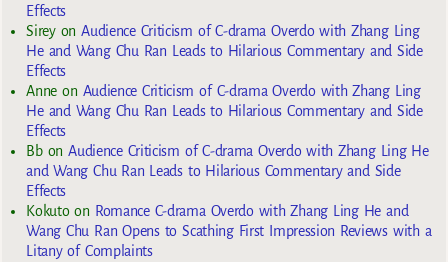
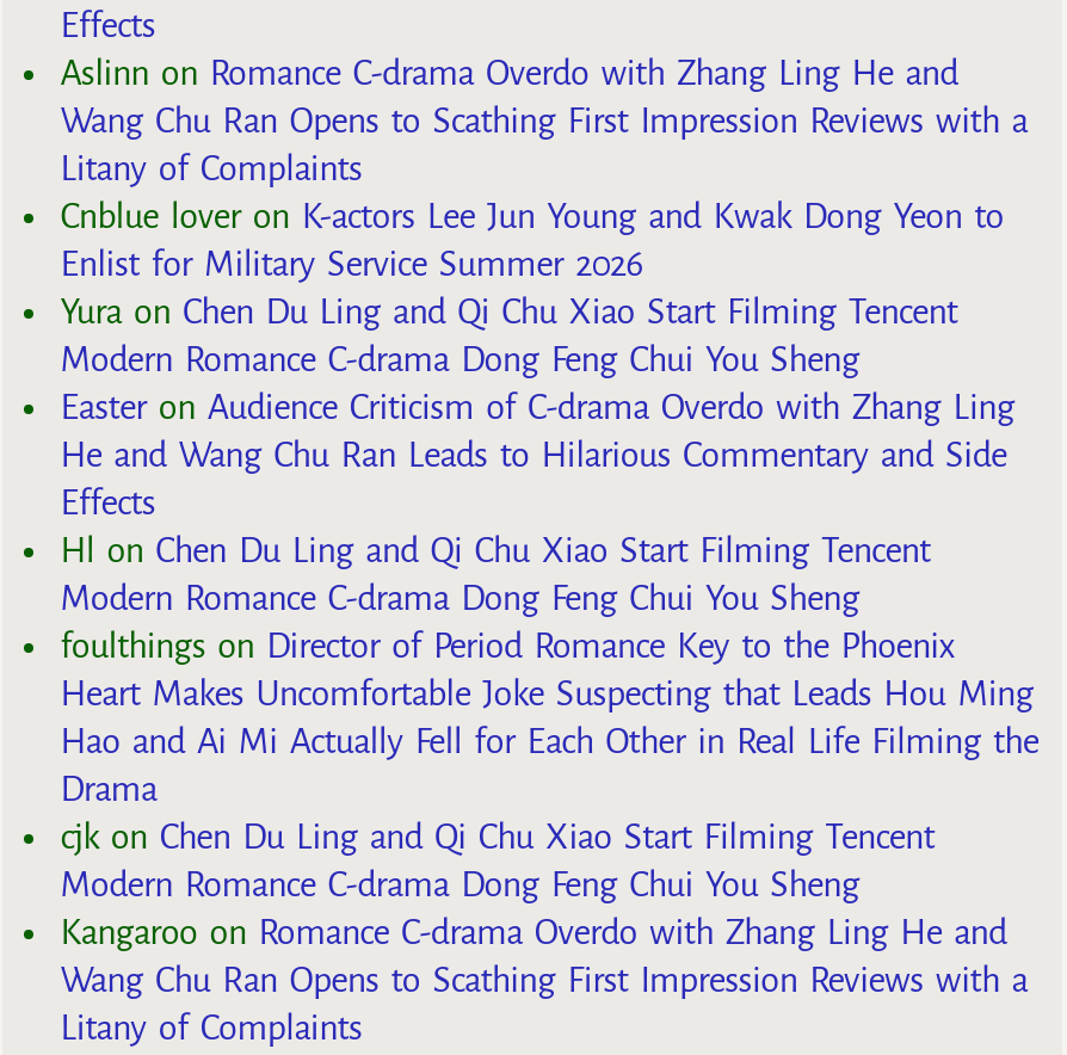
- Sirey on Audience Criticism of C-drama Overdo with Zhang Ling
+ Aslinn on Romance C-drama Overdo with Zhang Ling He and
+ Wang Chu Ran Opens to Scathing First Impression Reviews with a
+ Litany of Complaints
+ Cnblue lover on K-actors Lee Jun Young and Kwak Dong Yeon to
+ Enlist for Military Service Summer 2026
+ Yura on Chen Du Ling and Qi Chu Xiao Start Filming Tencent
+ Modern Romance C-drama Dong Feng Chui You Sheng
+ Easter on Audience Criticism of C-drama Overdo with Zhang Ling

- Anne on Audience Criticism of C-drama Overdo with Zhang Ling
- He and Wang Chu Ran Leads to Hilarious Commentary and Side
- Effects
- Bb on Audience Criticism of C-drama Overdo with Zhang Ling He
- and Wang Chu Ran Leads to Hilarious Commentary and Side
- Effects
- Kokuto on Romance C-drama Overdo with Zhang Ling He and
+ Hl on Chen Du Ling and Qi Chu Xiao Start Filming Tencent
+ Modern Romance C-drama Dong Feng Chui You Sheng
+ foulthings on Director of Period Romance Key to the Phoenix
+ Heart Makes Uncomfortable Joke Suspecting that Leads Hou Ming
+ Hao and Ai Mi Actually Fell for Each Other in Real Life Filming the
+ Drama
+ cjk on Chen Du Ling and Qi Chu Xiao Start Filming Tencent
+ Modern Romance C-drama Dong Feng Chui You Sheng
+ Kangaroo on Romance C-drama Overdo with Zhang Ling He and
